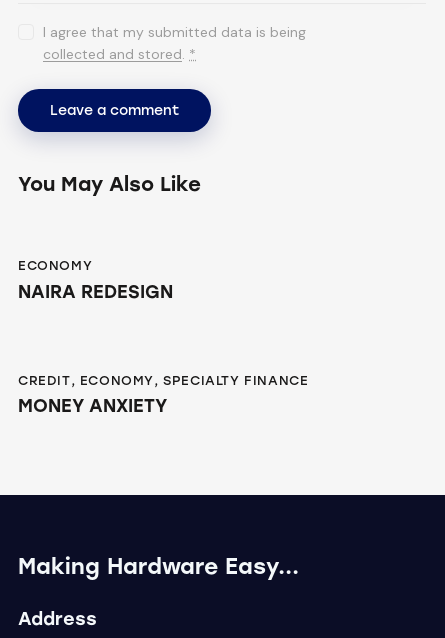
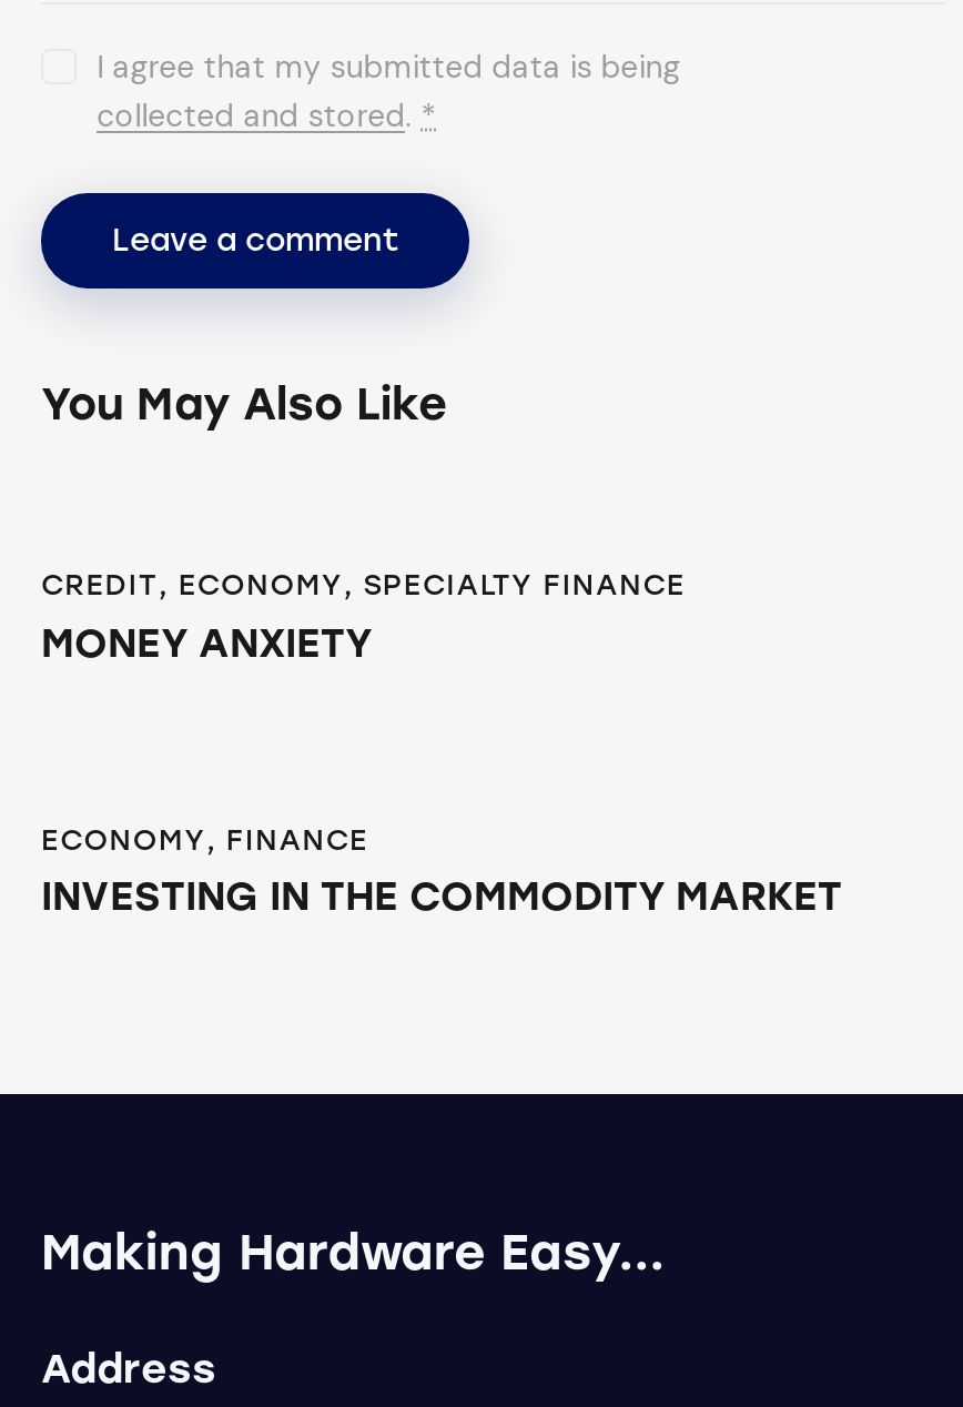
- ECONOMY
- NAIRA REDESIGN

moved up: CREDIT, ECONOMY, SPECIALTY FINANCE | MONEY ANXIETY

+ ECONOMY, FINANCE
+ INVESTING IN THE COMMODITY MARKET
